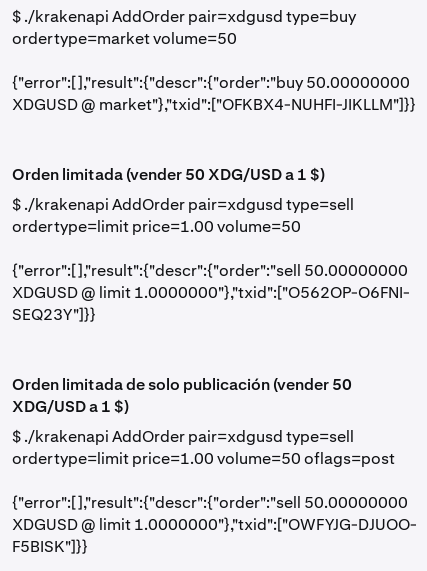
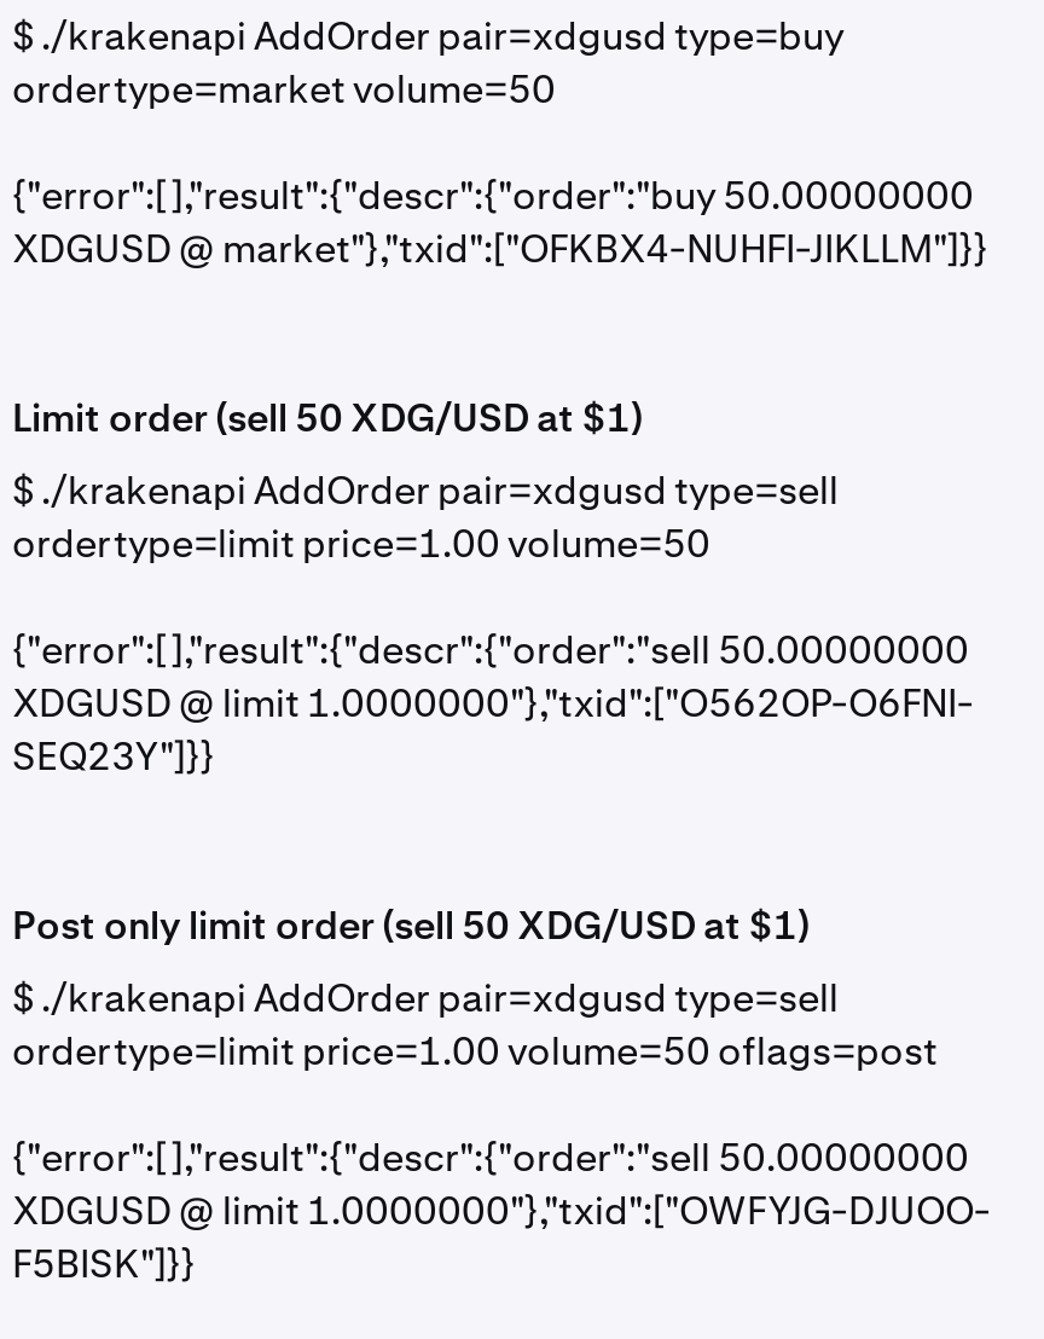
- Orden limitada (vender 50 XDG/USD a 1 $)
+ Limit order (sell 50 XDG/USD at $1)

- Orden limitada de solo publicación (vender 50
- XDG/USD a 1 $)
+ Post only limit order (sell 50 XDG/USD at $1)
